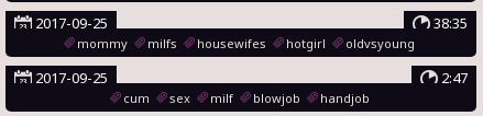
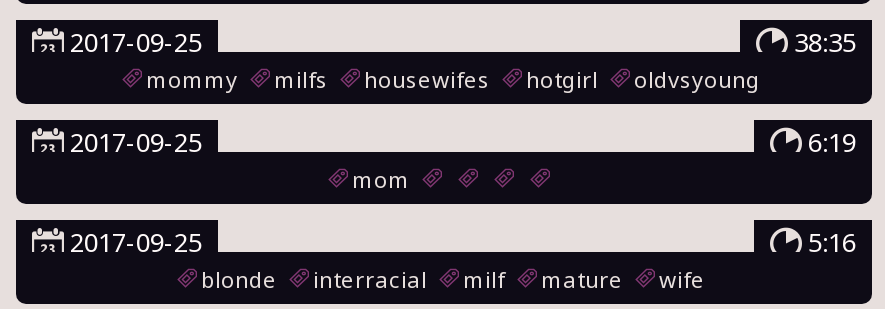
- 2:47
+ 6:19

- cum
- sex
+ mom
+ 5:16
+ 2017-09-25
+ blonde
+ interracial

- blowjob
- handjob
+ mature
+ wife
